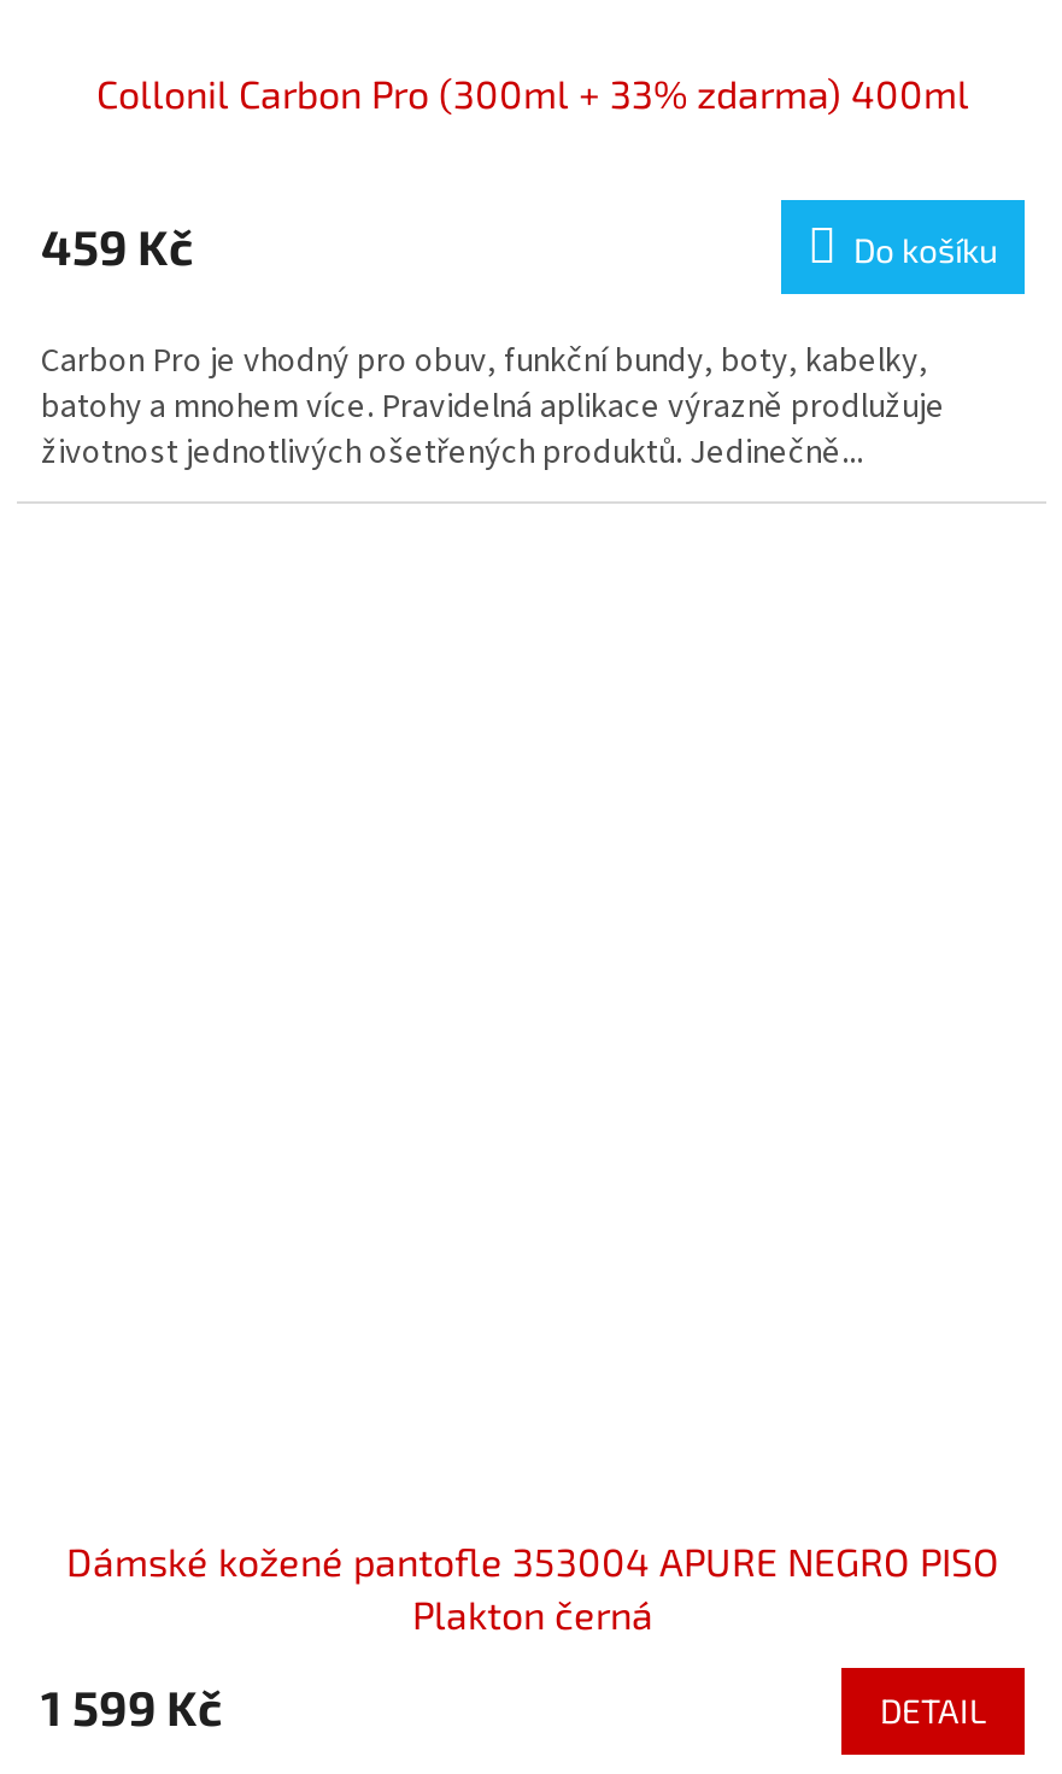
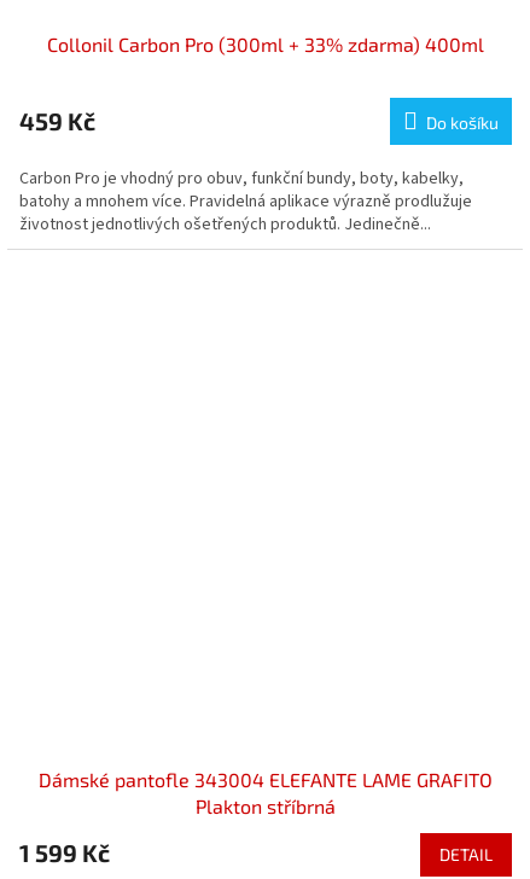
- Dámské kožené pantofle 353004 APURE NEGRO PISO
- Plakton černá
+ Dámské pantofle 343004 ELEFANTE LAME GRAFITO
+ Plakton stříbrná
